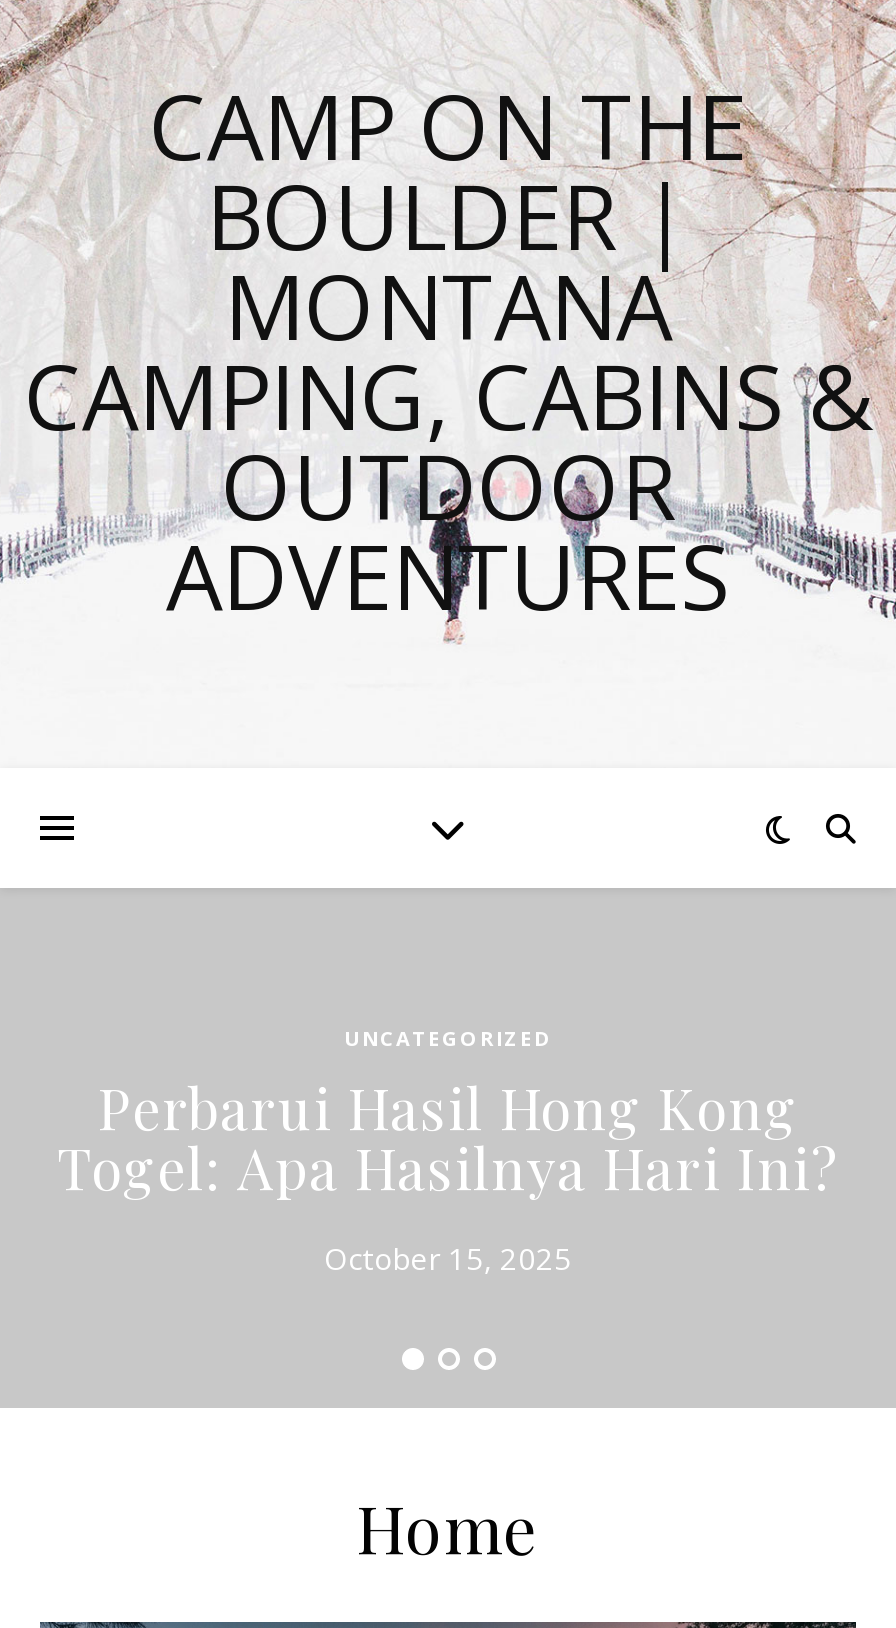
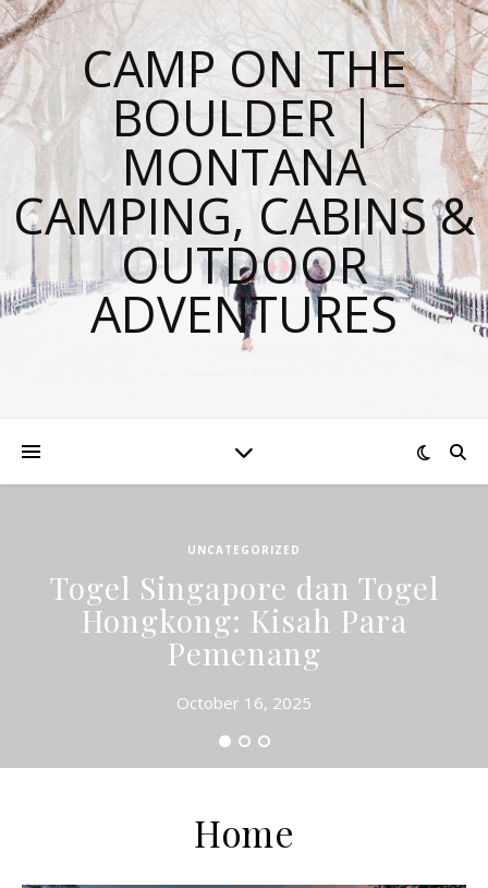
- Perbarui Hasil Hong Kong
- Togel: Apa Hasilnya Hari Ini?
+ Togel Singapore dan Togel
+ Hongkong: Kisah Para
+ Pemenang

- October 15, 2025
+ October 16, 2025
